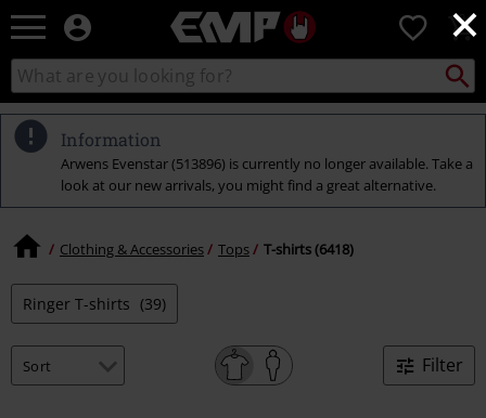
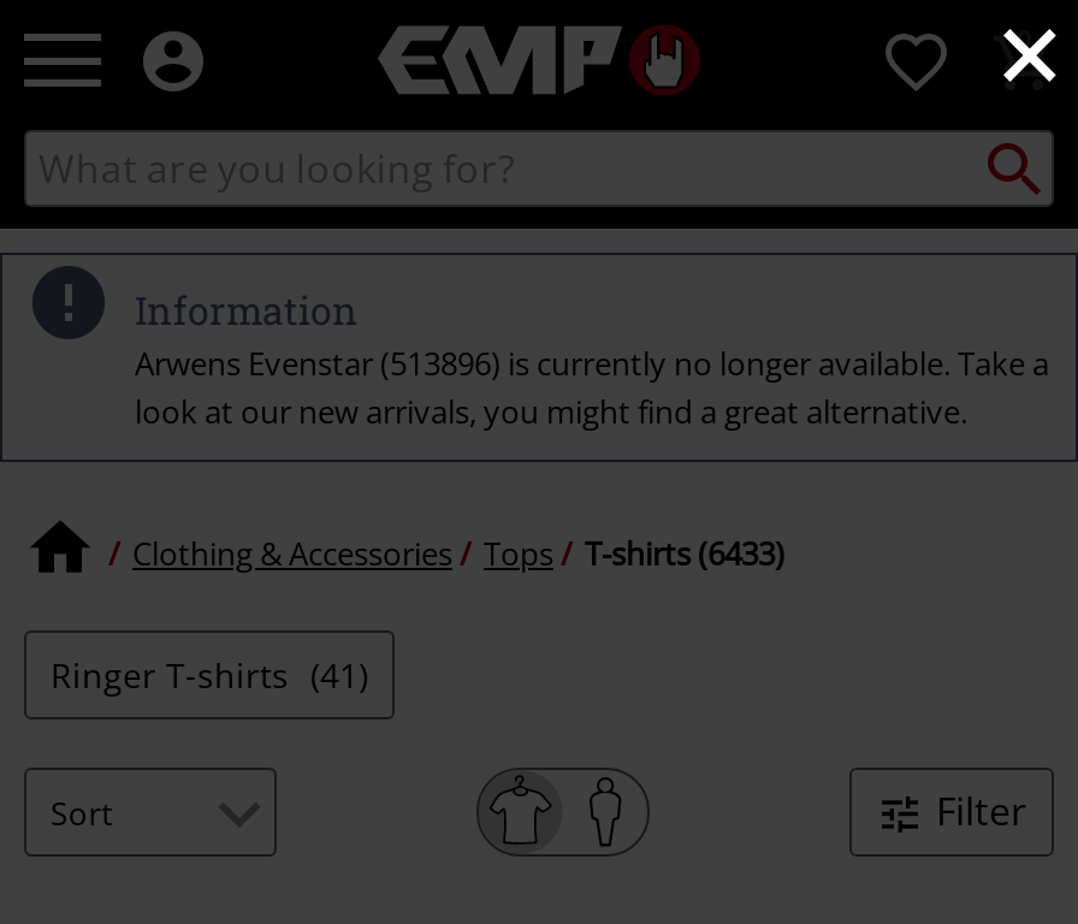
- Clothing & Accessories Tops T-shirts (6418)
+ Clothing & Accessories Tops T-shirts (6433)

- Ringer T-shirts (39)
+ Ringer T-shirts (41)
